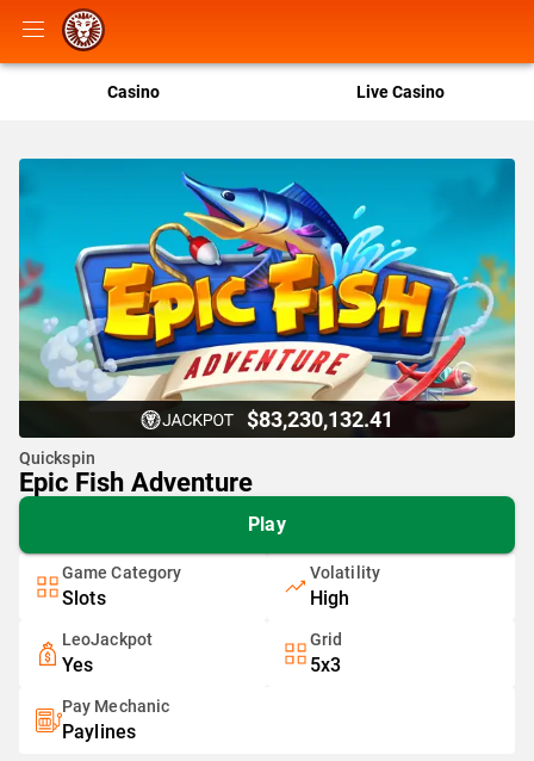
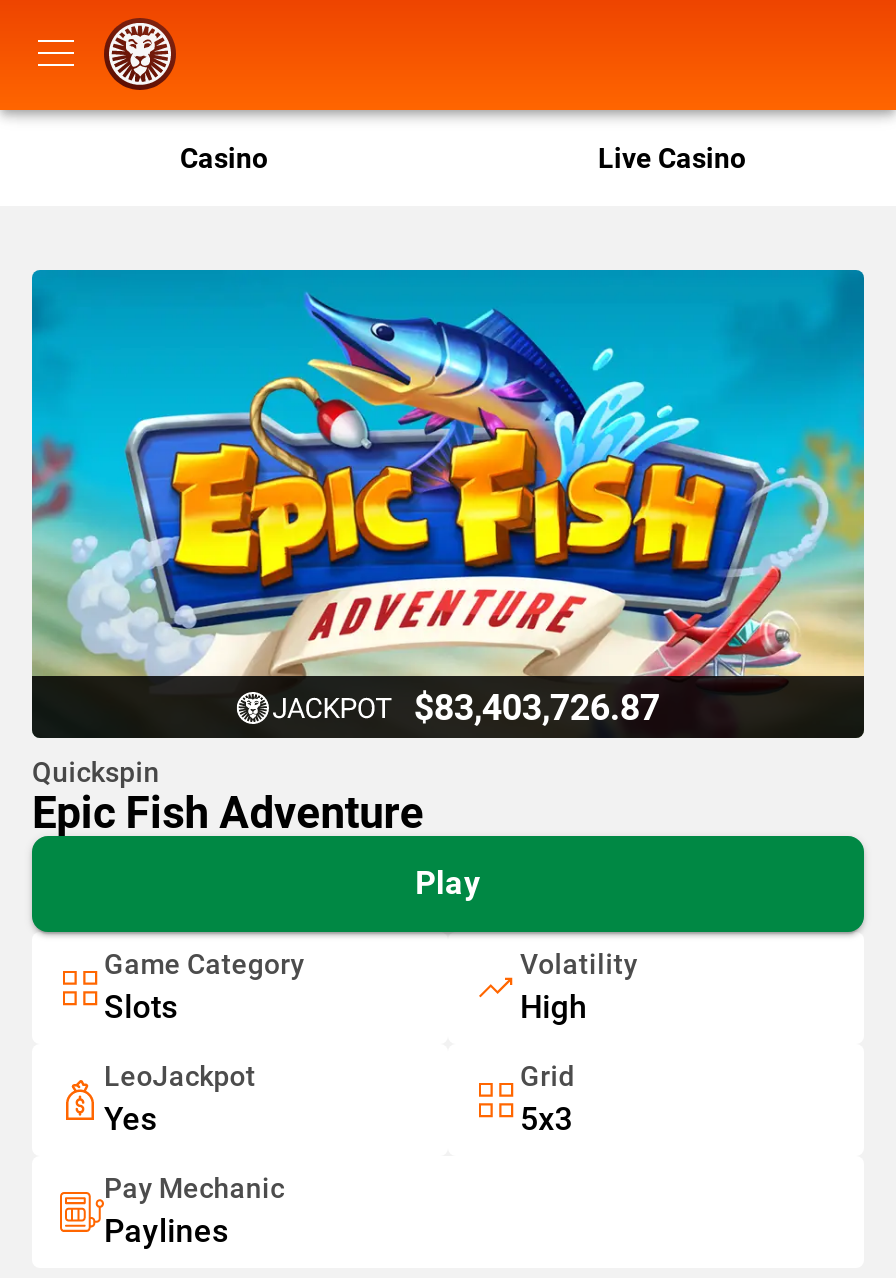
- $83,230,132.41
+ $83,403,726.87
